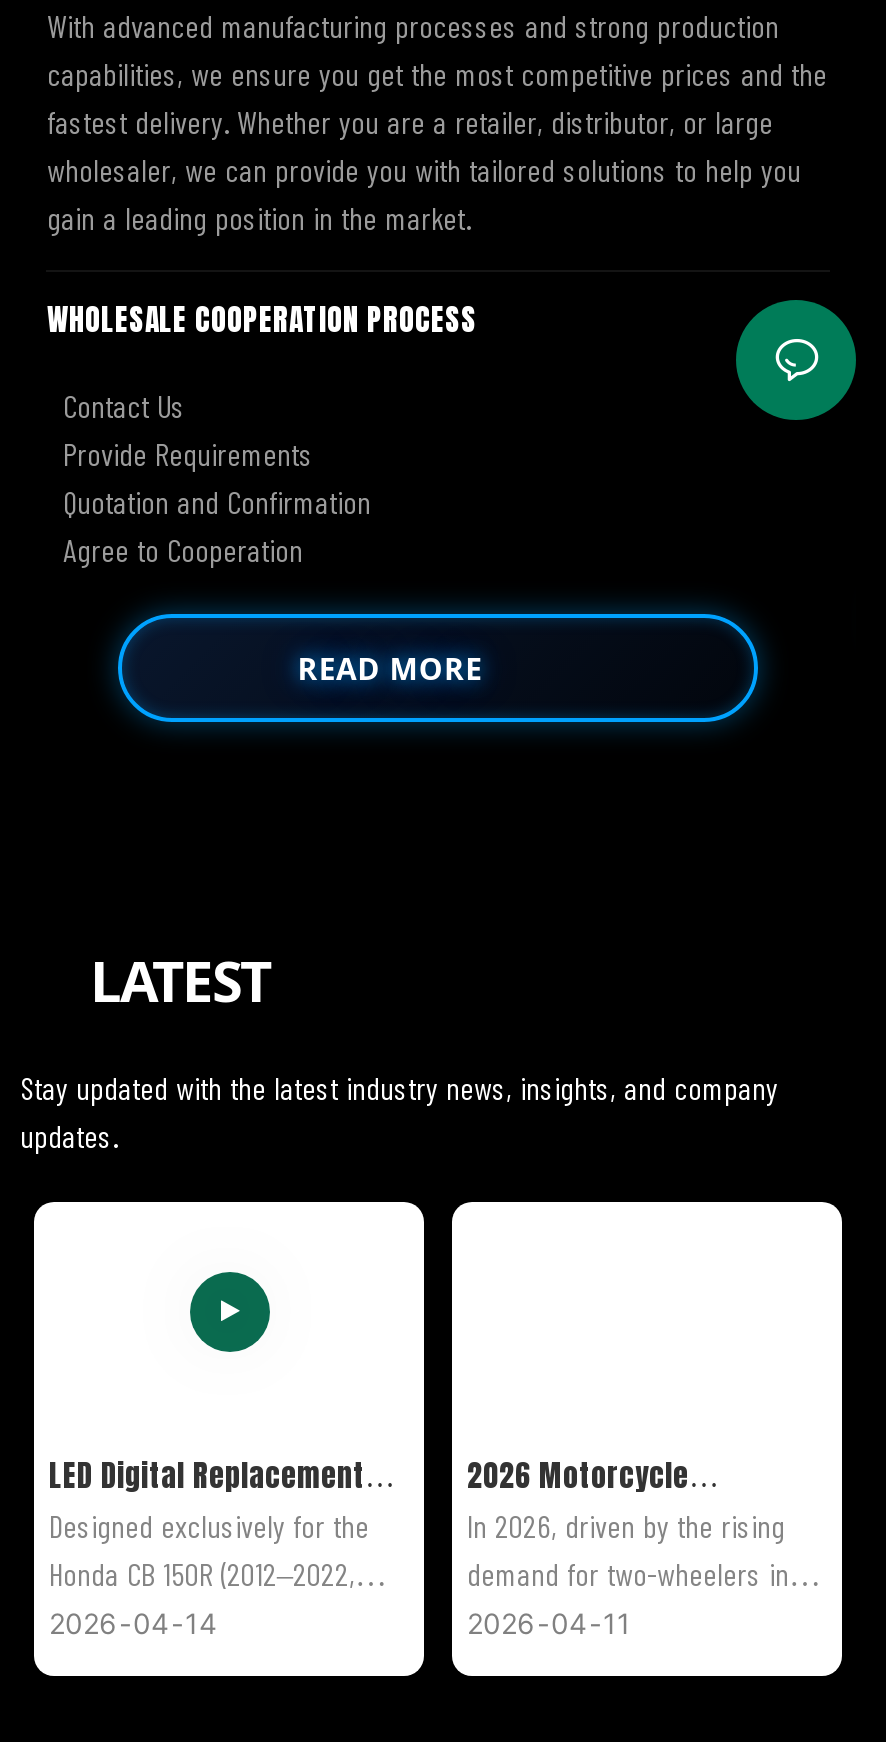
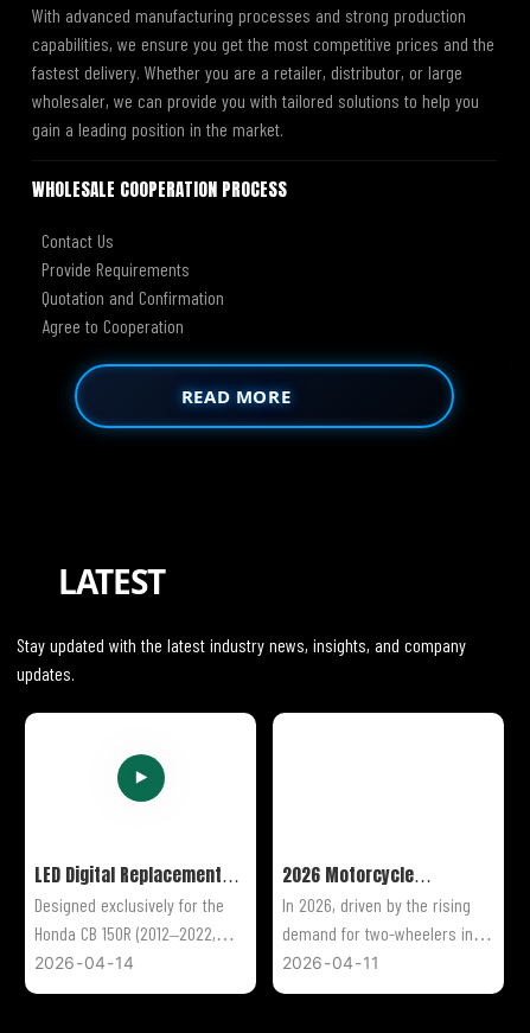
- [image]
